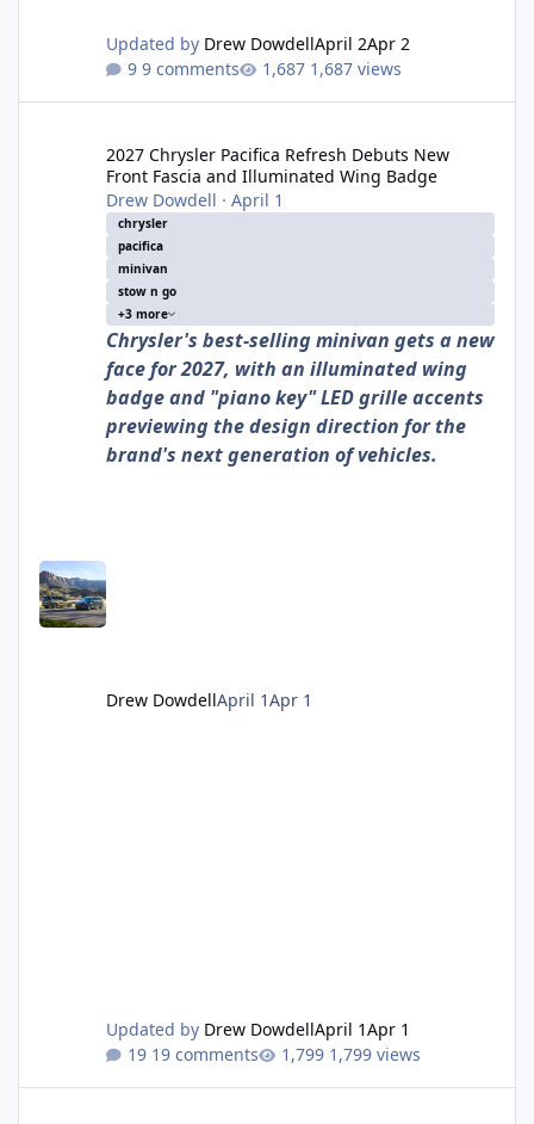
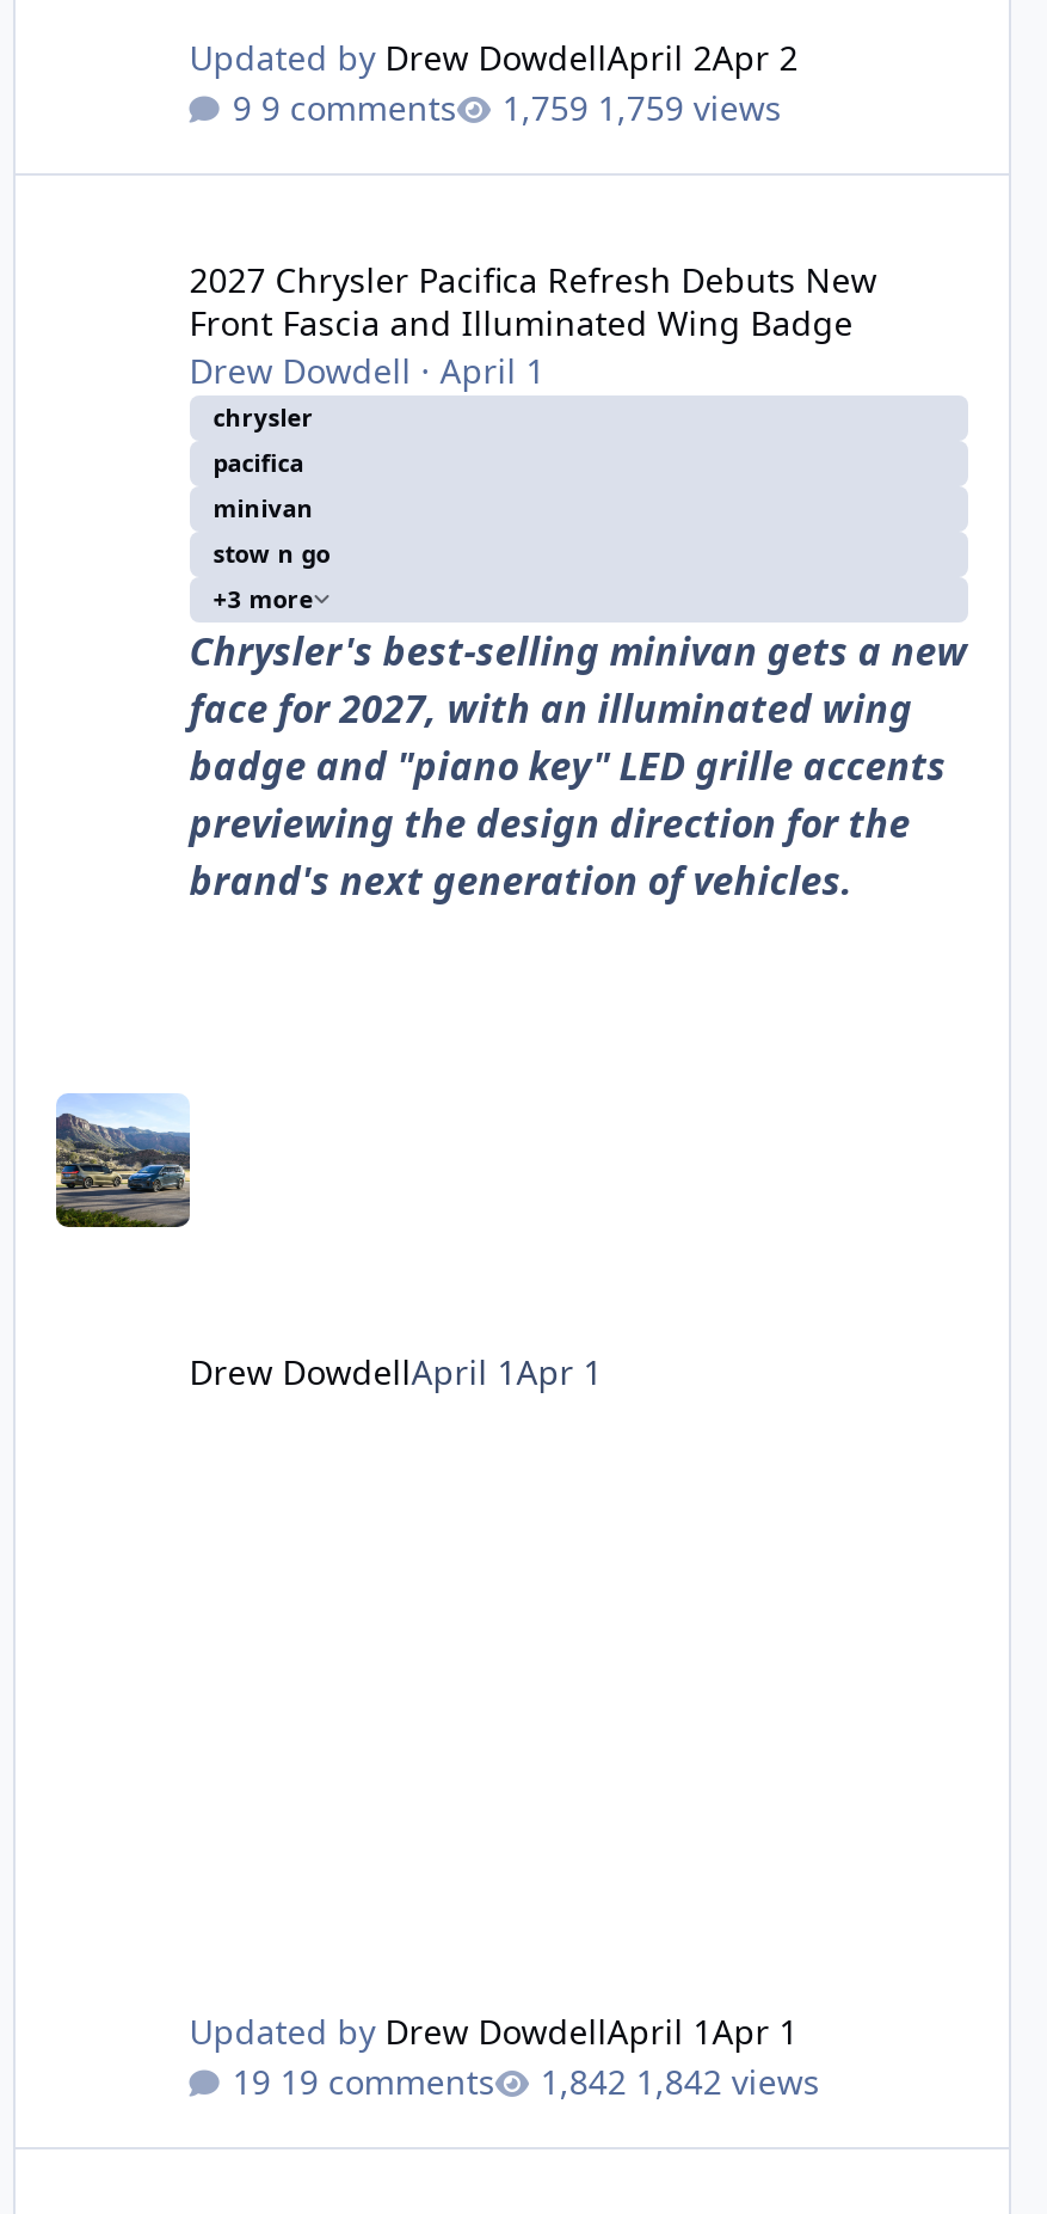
- 1,687 views
+ 1,759 views

- 1,799 views
+ 1,842 views
